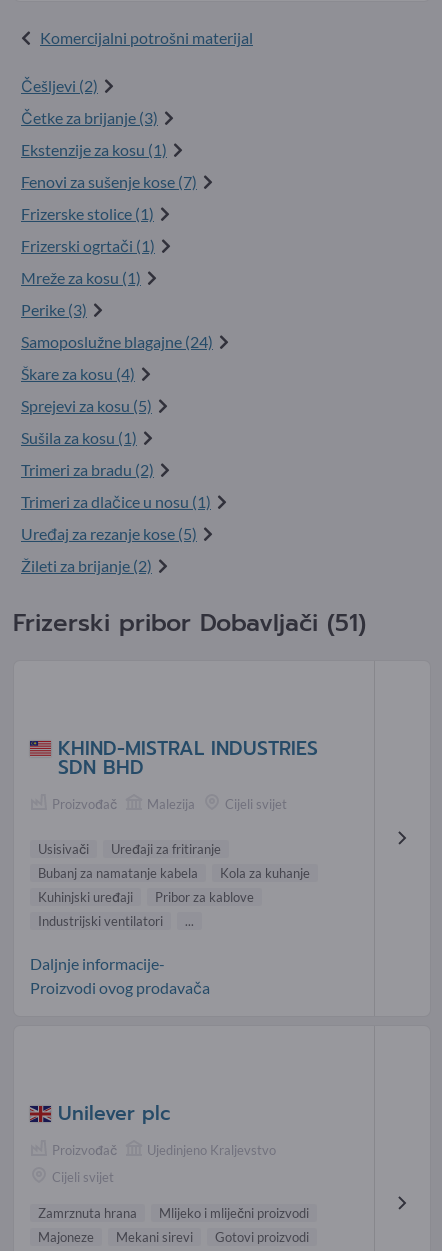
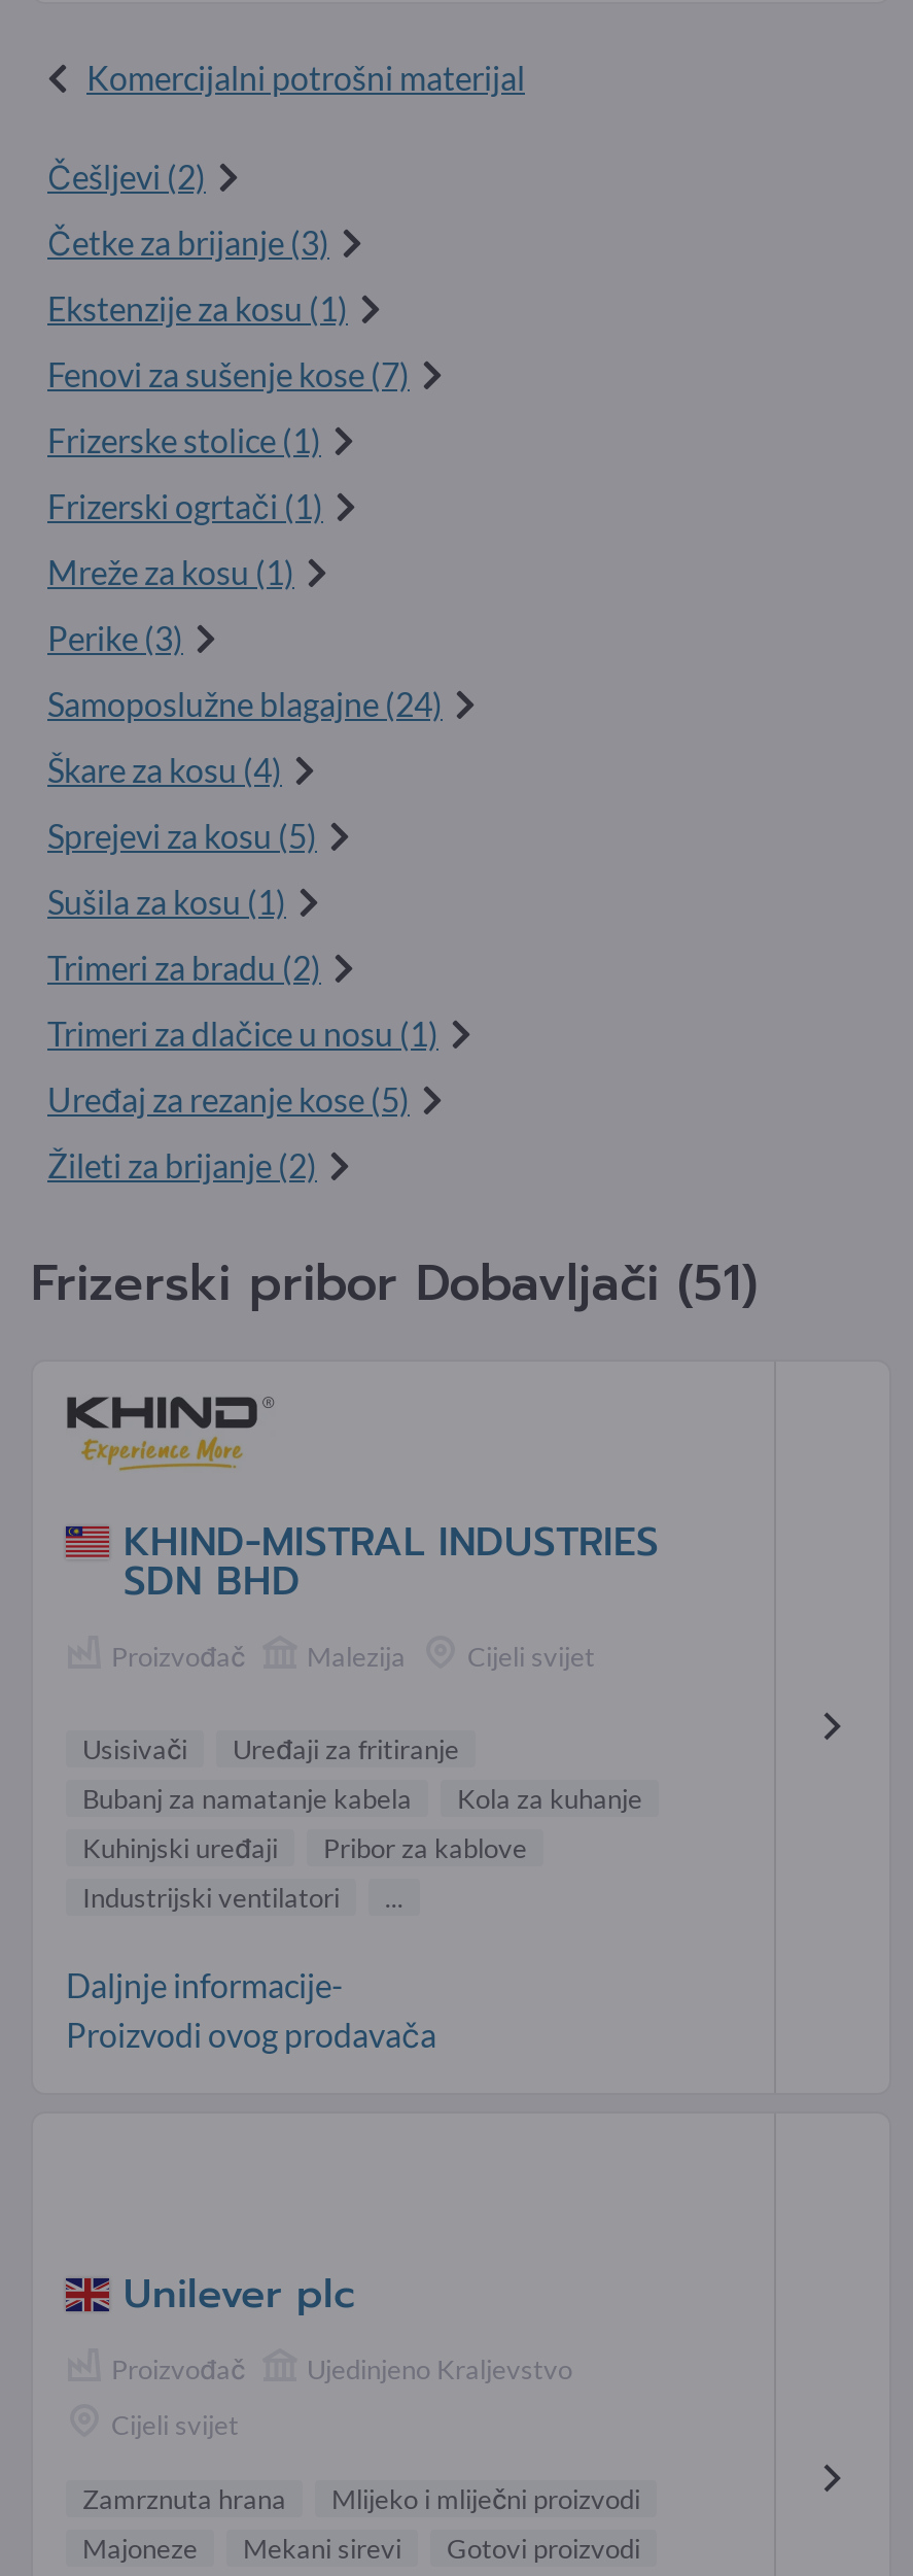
+ [image]
